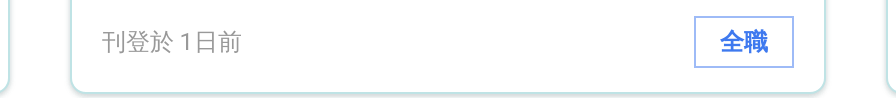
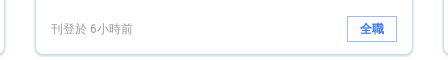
- 刊登於 1日前
+ 刊登於 6小時前
